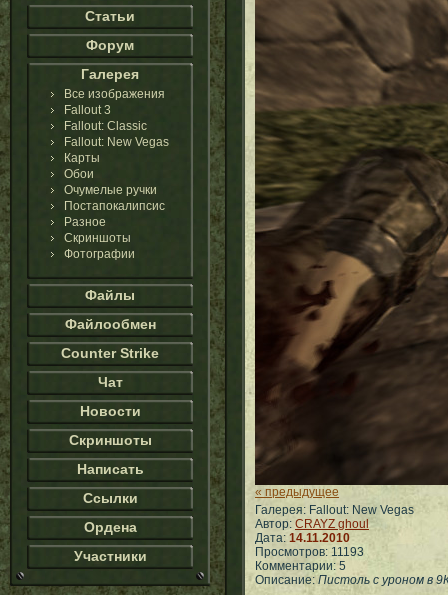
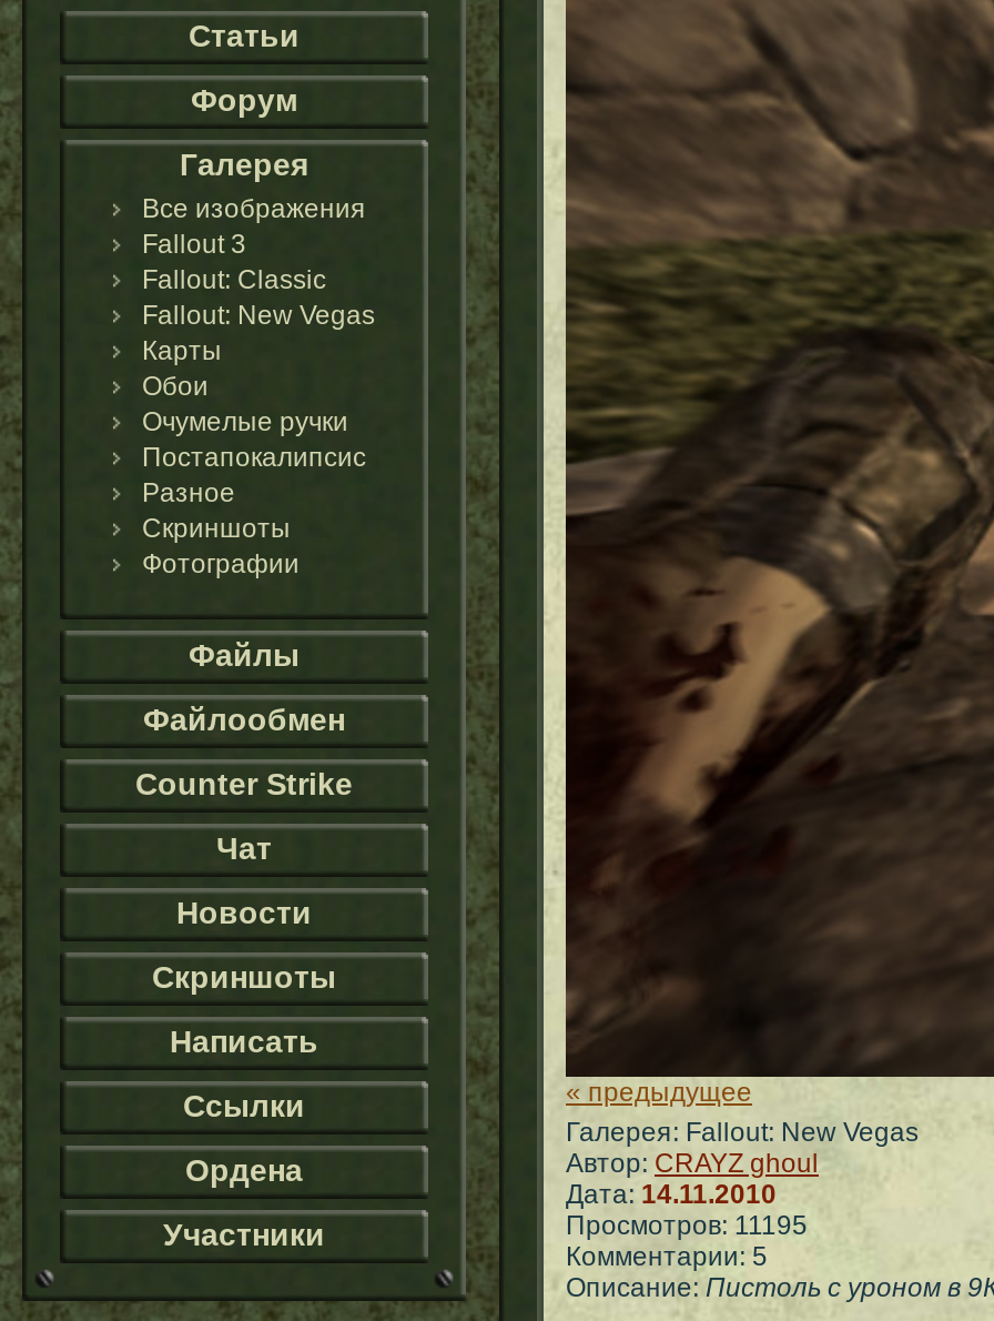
- Просмотров: 11193
+ Просмотров: 11195
